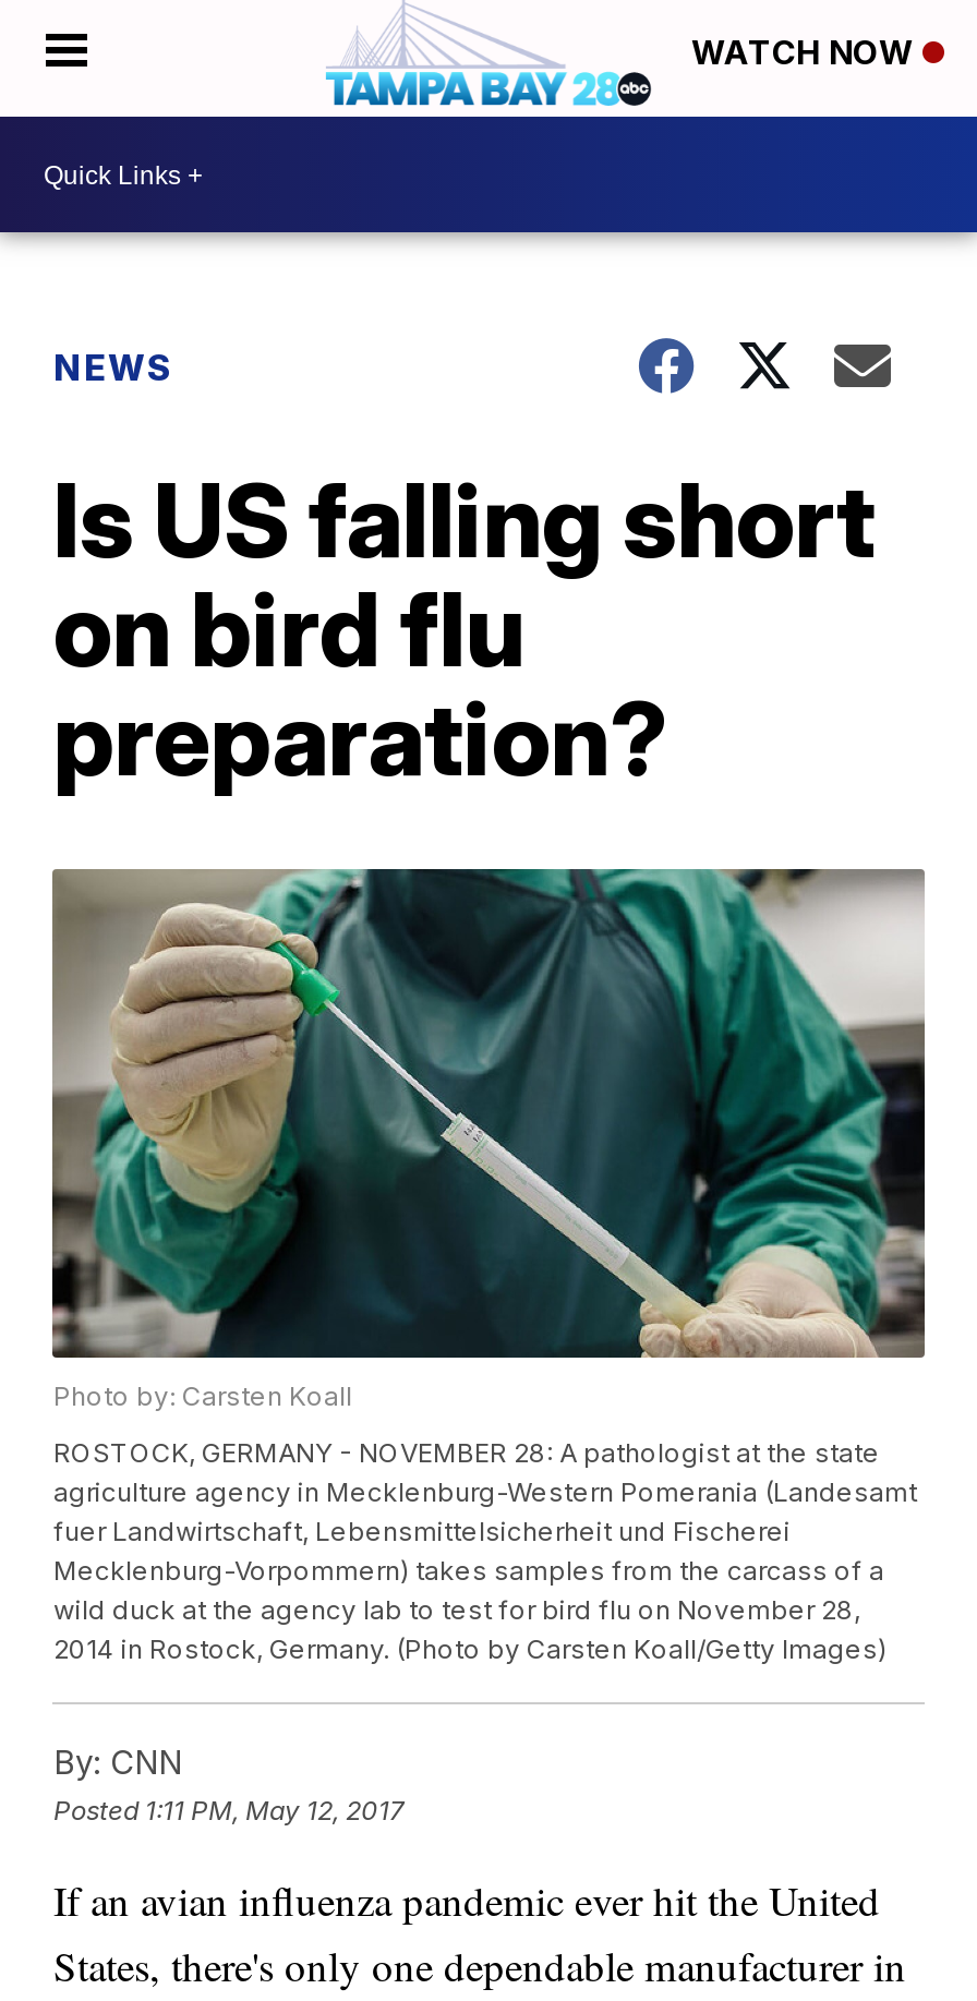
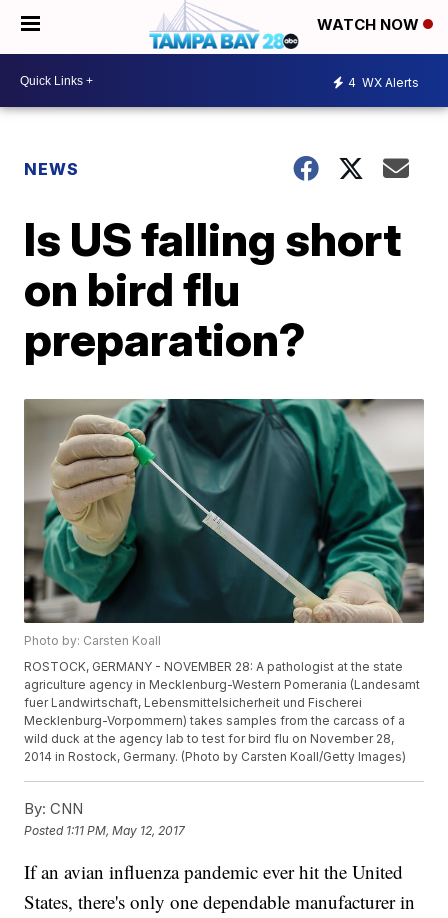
+ 4 WX Alerts
